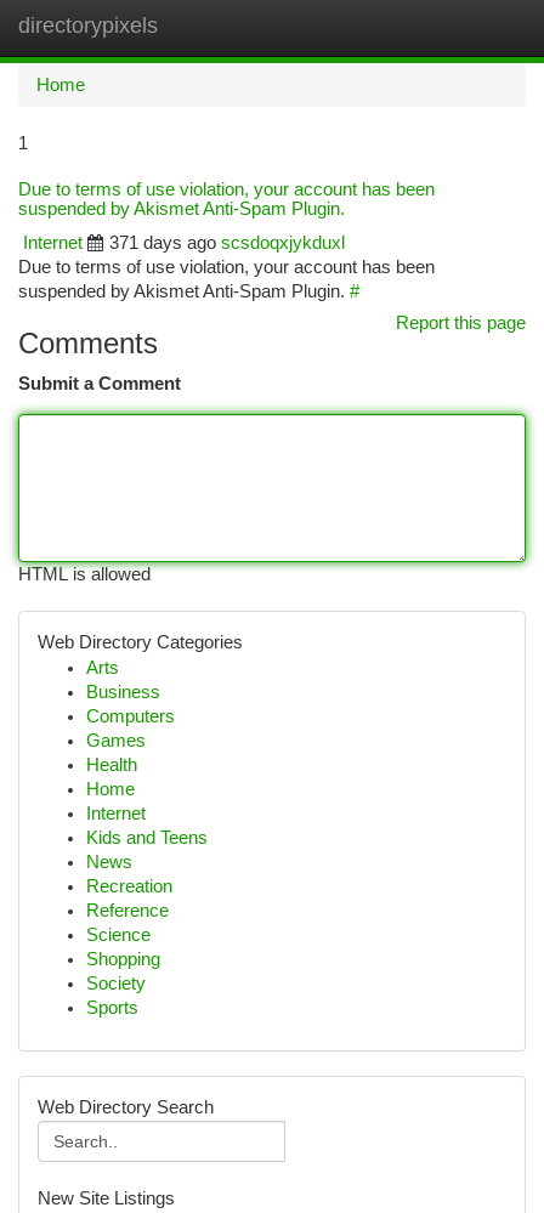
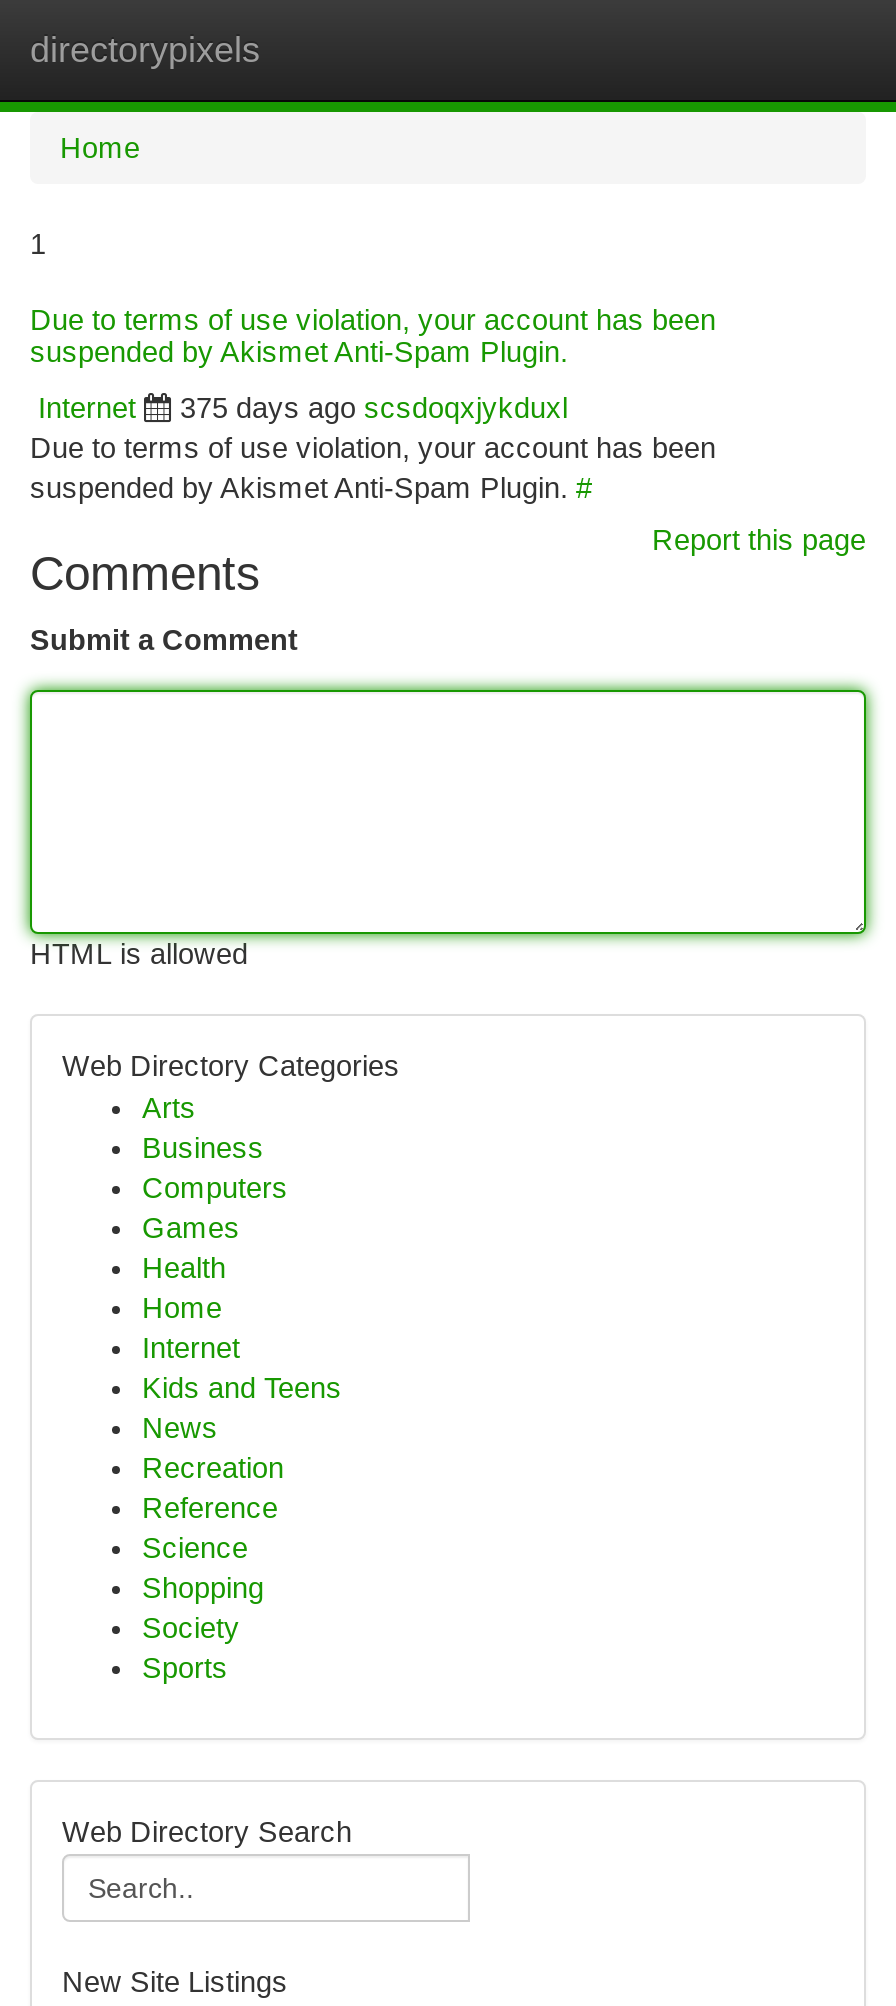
- 371 days ago scsdoqxjykduxl
+ 375 days ago scsdoqxjykduxl
